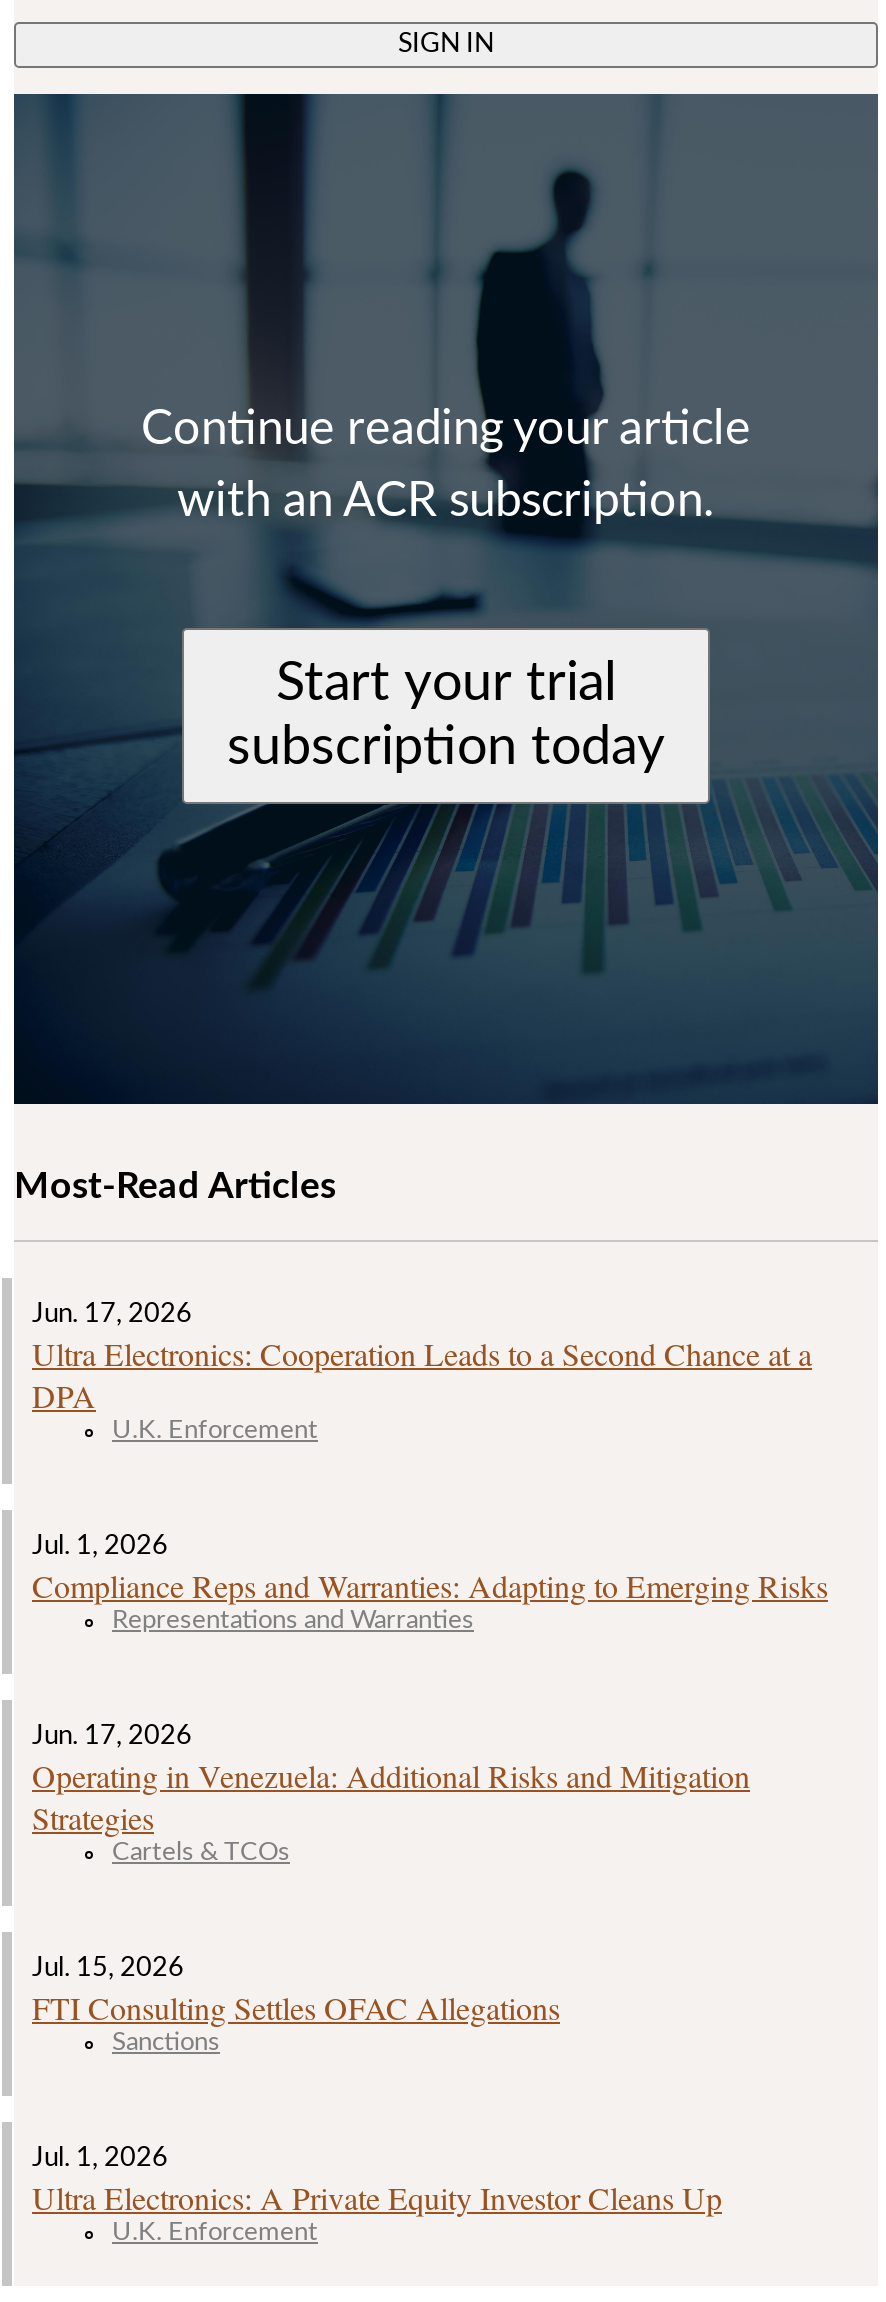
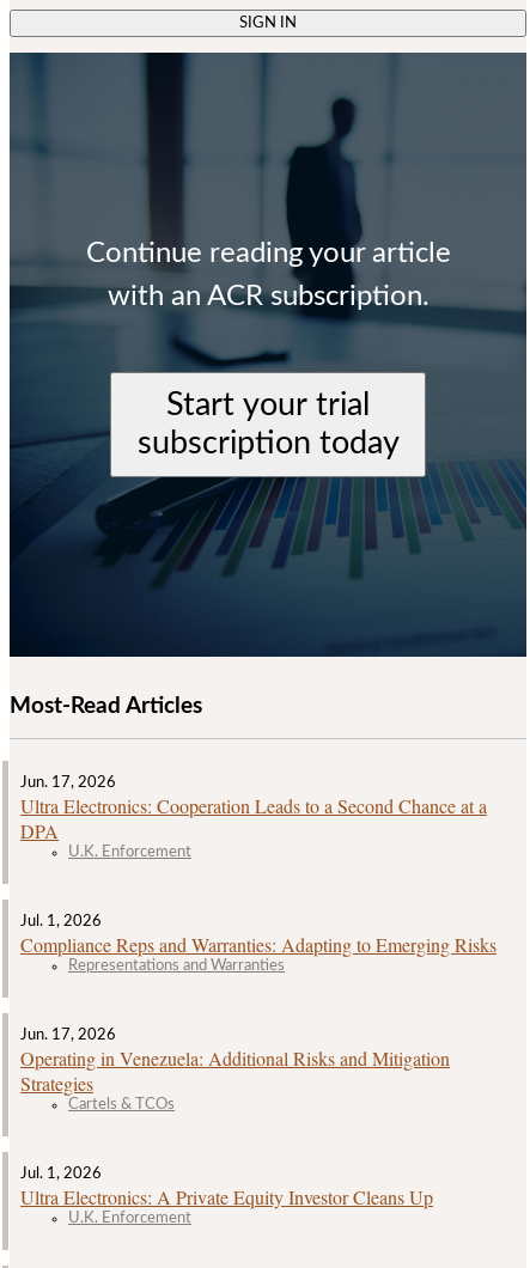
- Jul. 15, 2026
- FTI Consulting Settles OFAC Allegations
- Sanctions
